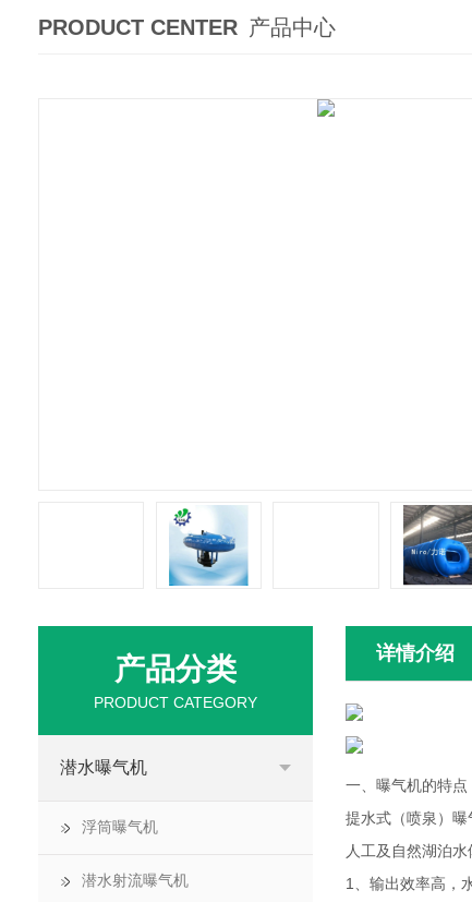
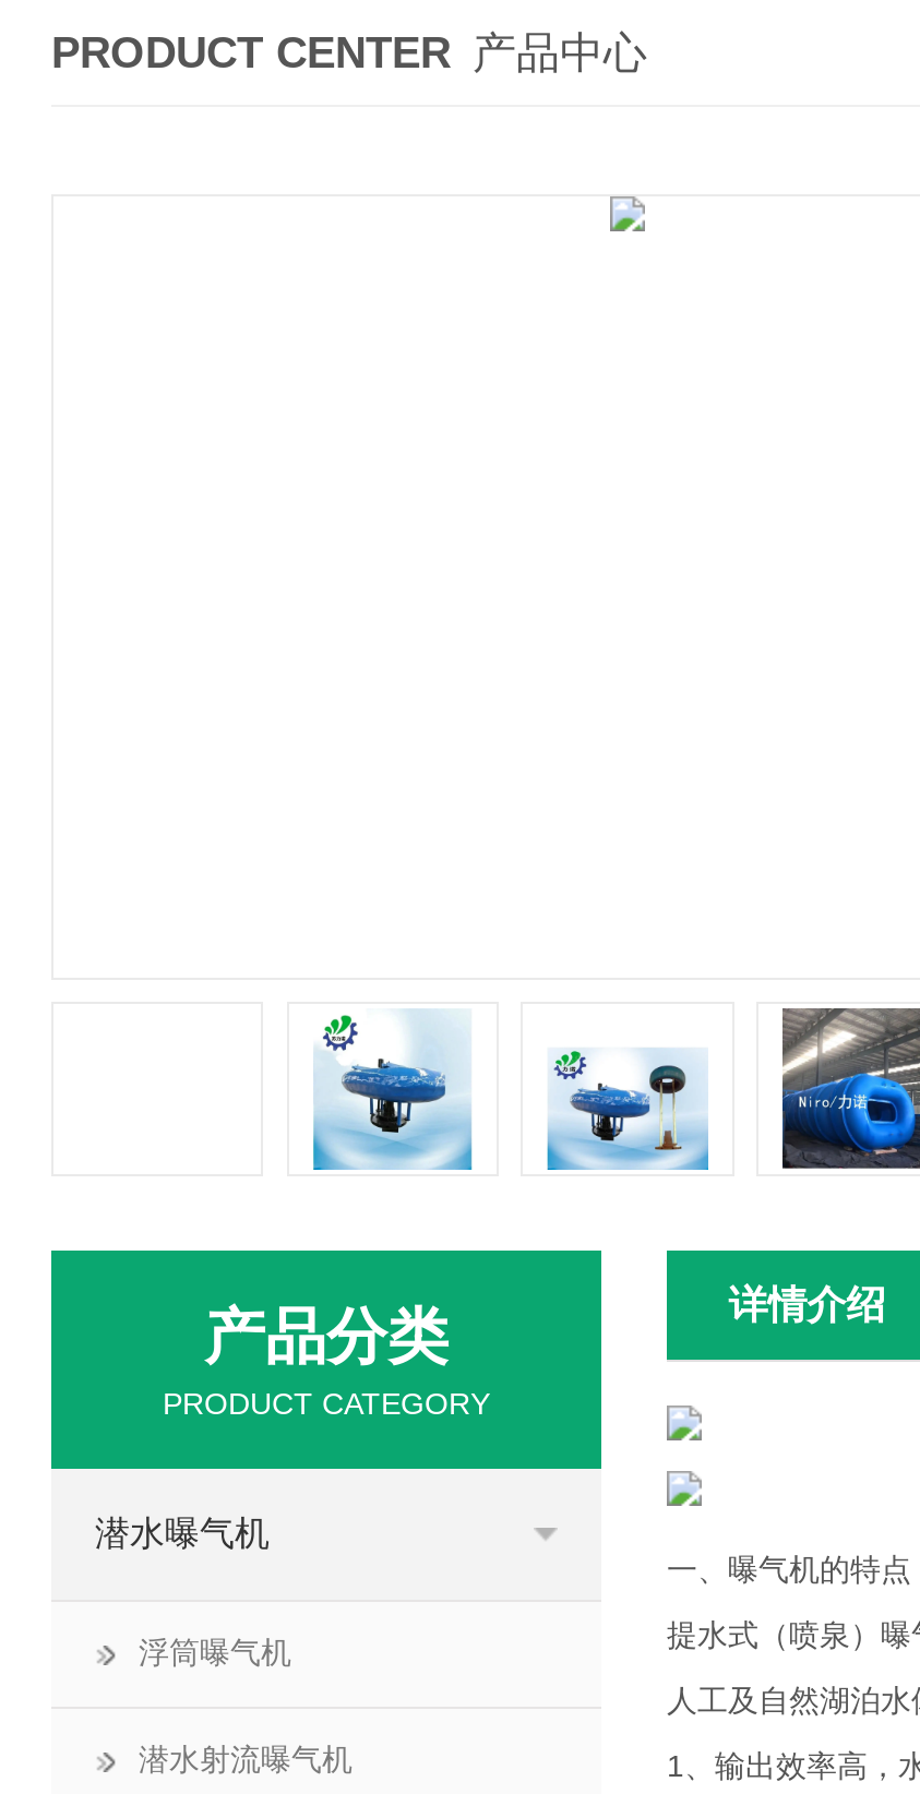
+ [image]
